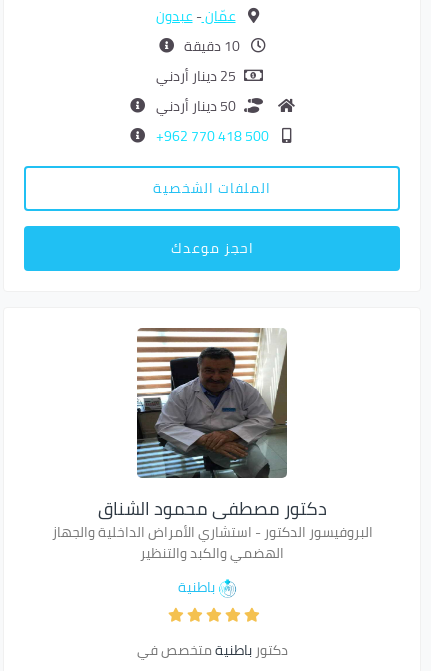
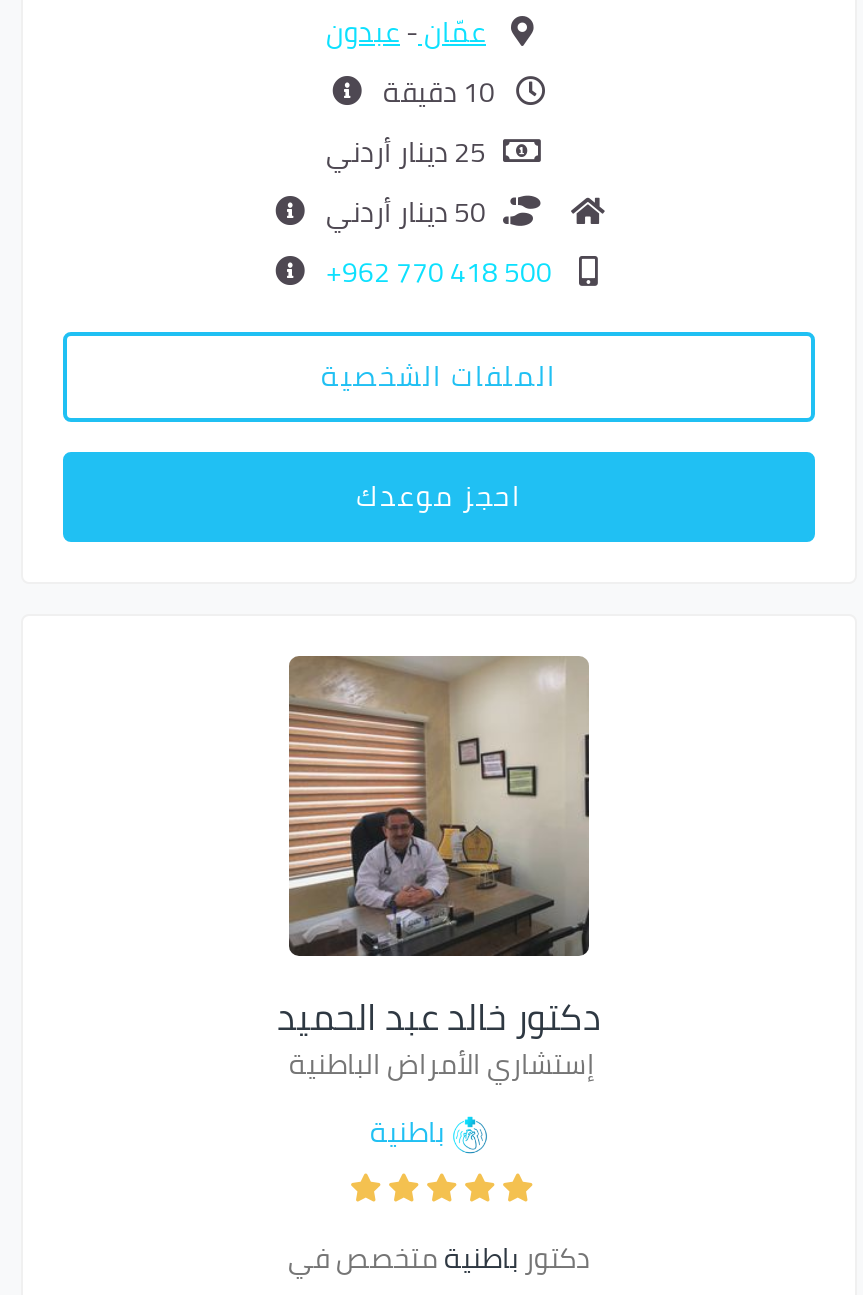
- [image]
- دكتور مصطفى محمود الشناق
- البروفيسور الدكتور - استشاري الأمراض الداخلية والجهاز
- الهضمي والكبد والتنظير
+ [image]
+ دكتور خالد عبد الحميد
+ إستشاري الأمراض الباطنية
